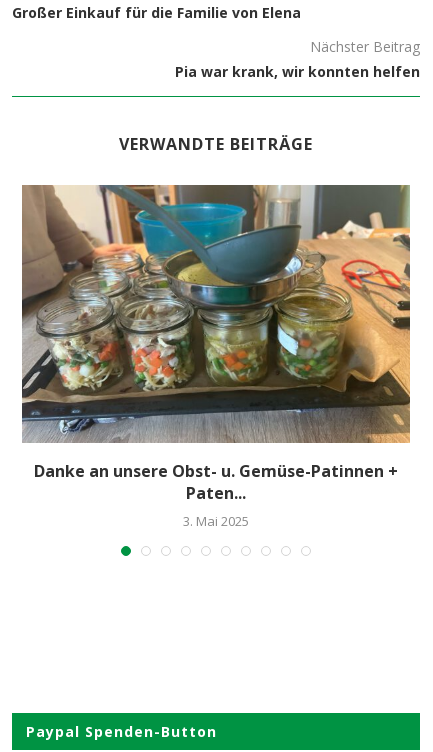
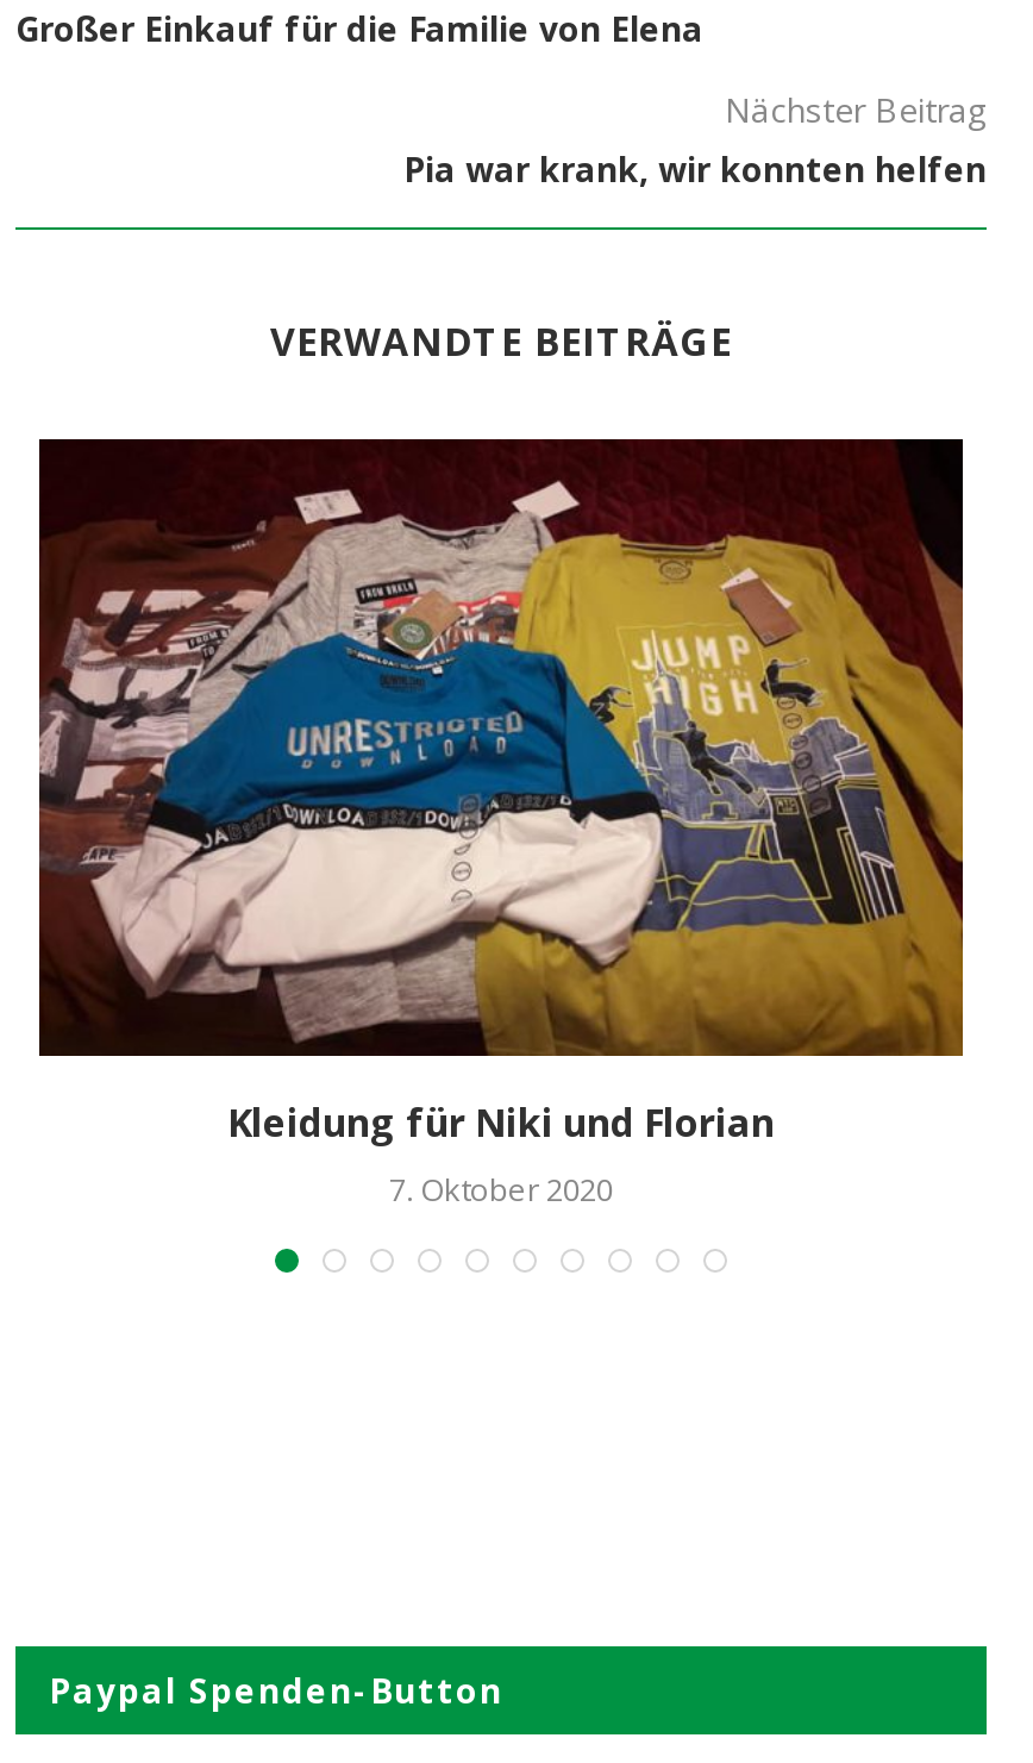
- [image]
- Danke an unsere Obst- u. Gemüse-Patinnen +
- Paten...
- 3. Mai 2025
+ [image]
+ Kleidung für Niki und Florian
+ 7. Oktober 2020
